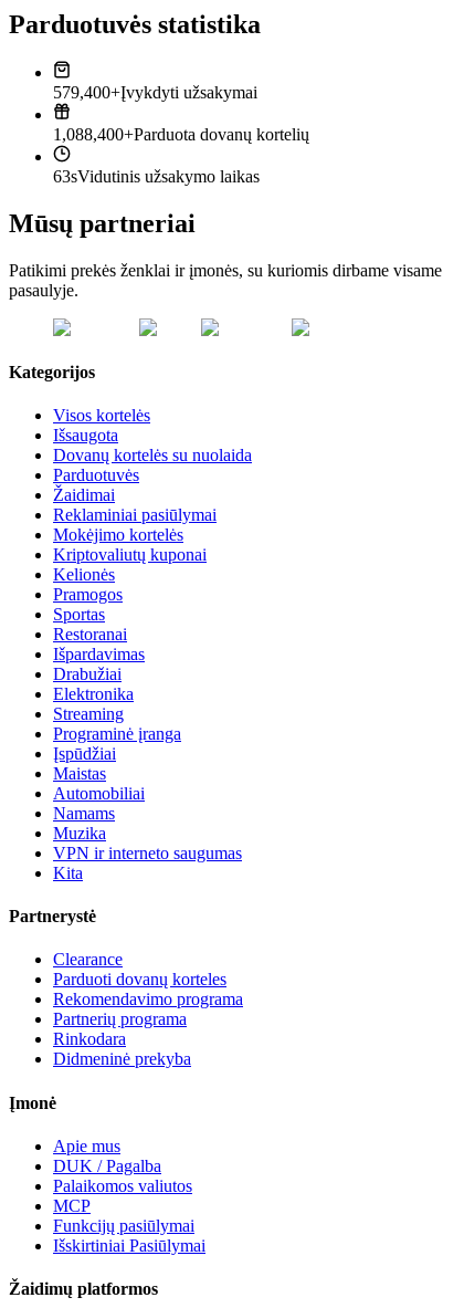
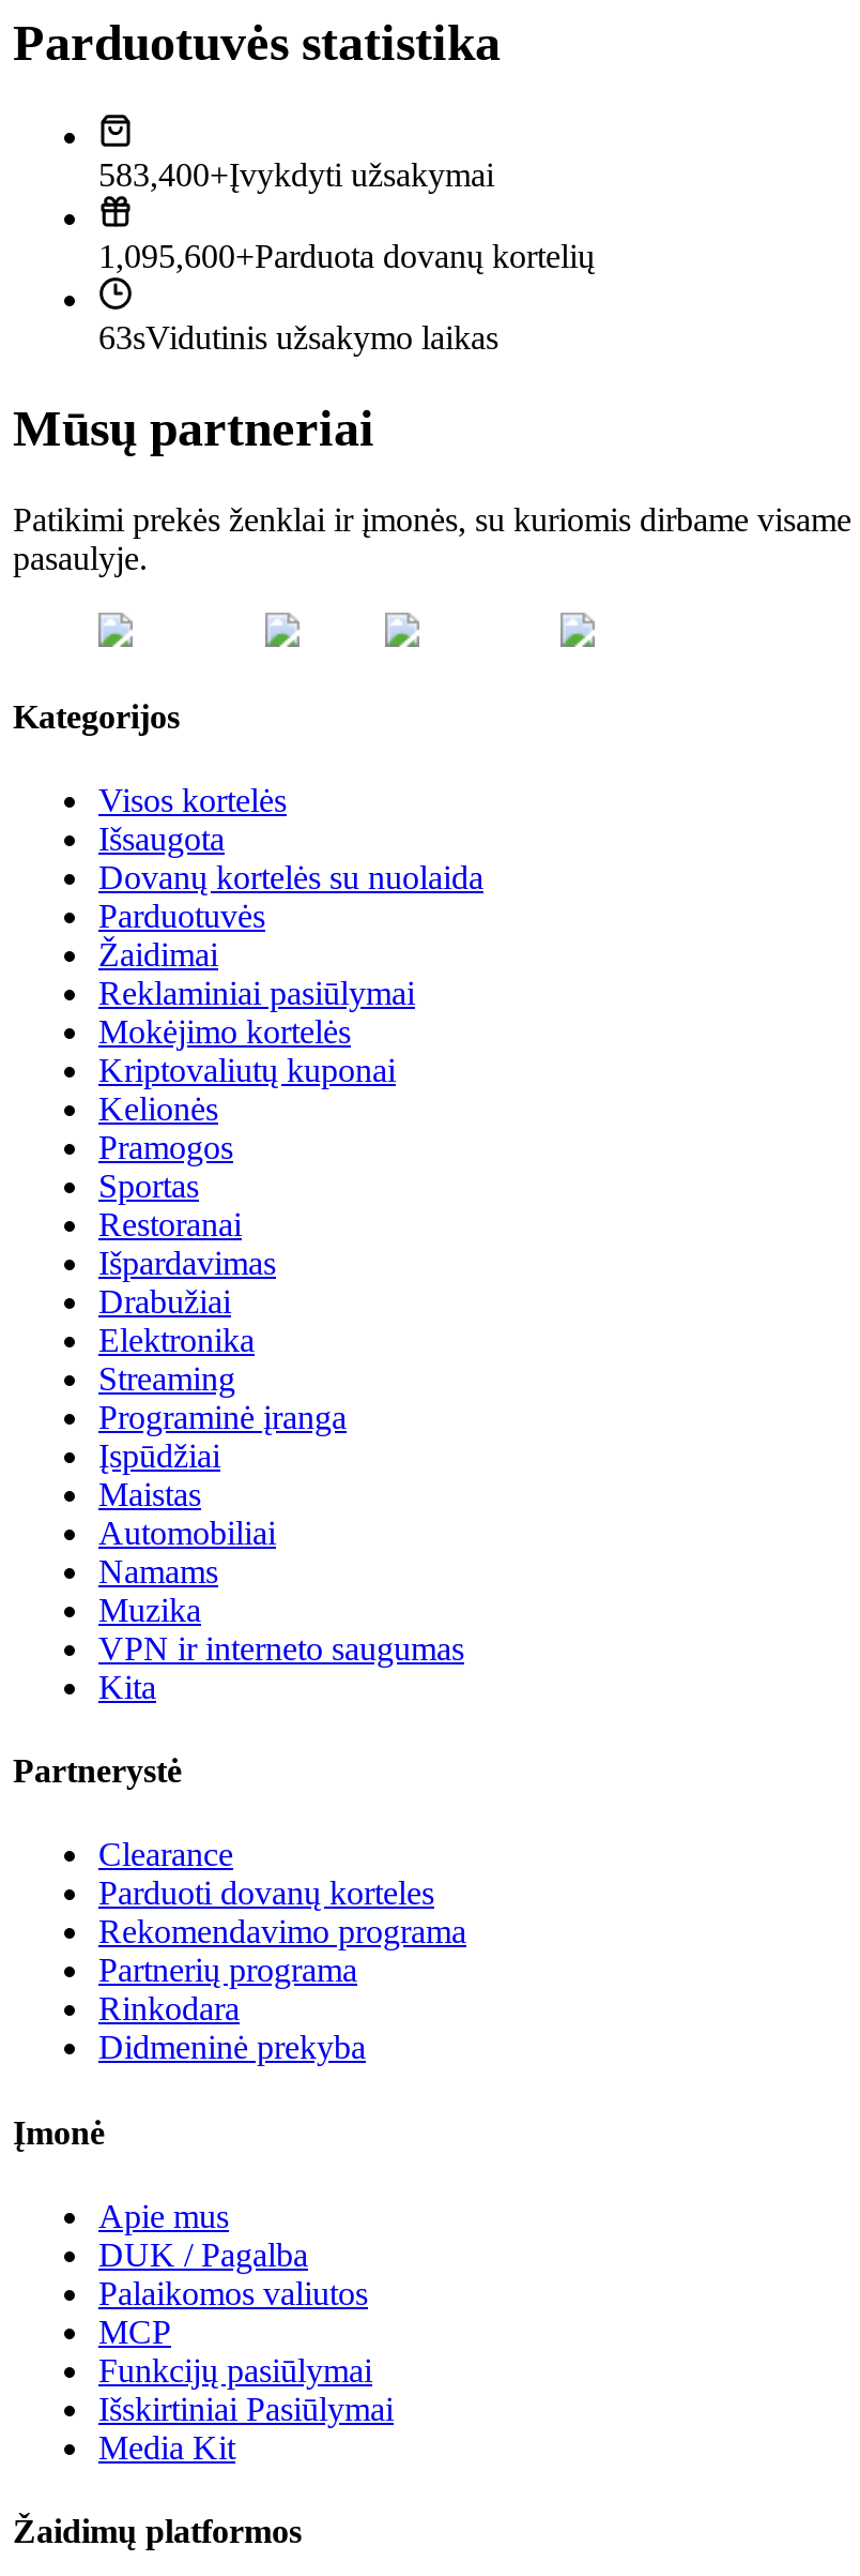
- 579,400+Įvykdyti užsakymai
+ 583,400+Įvykdyti užsakymai

- 1,088,400+Parduota dovanų kortelių
+ 1,095,600+Parduota dovanų kortelių

+ Media Kit
